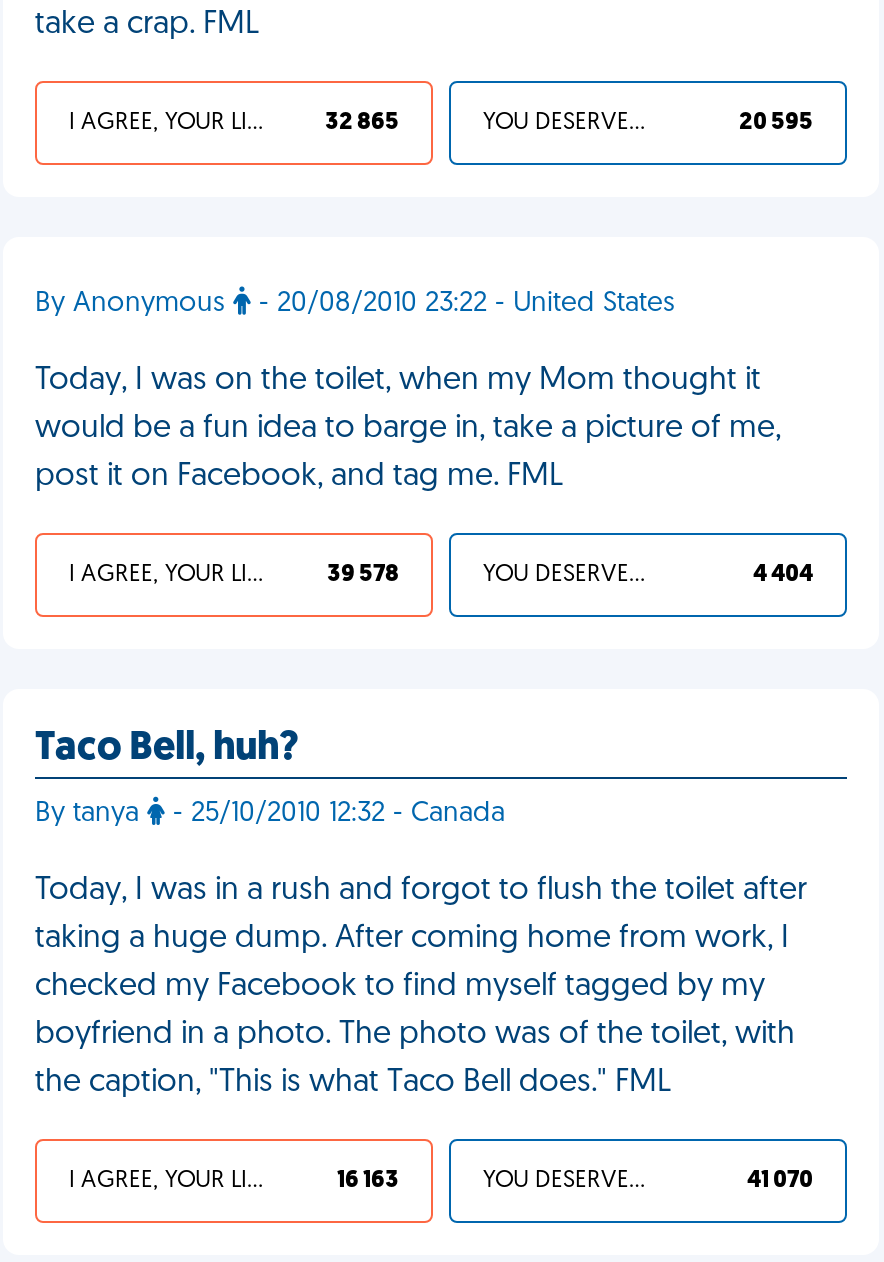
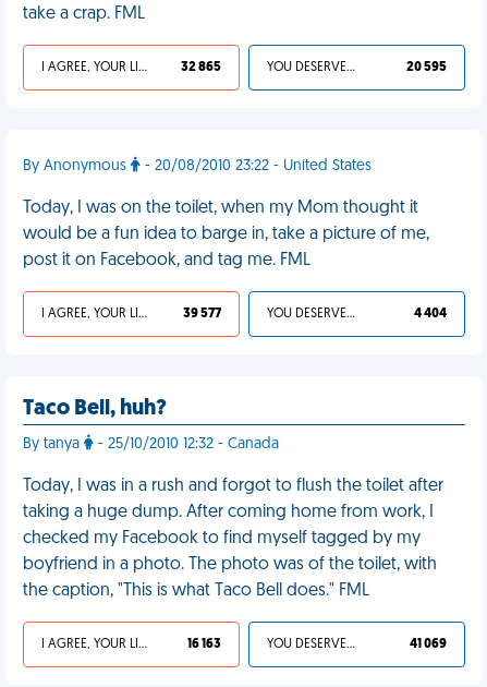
- 39 578
+ 39 577

- 41 070
+ 41 069
